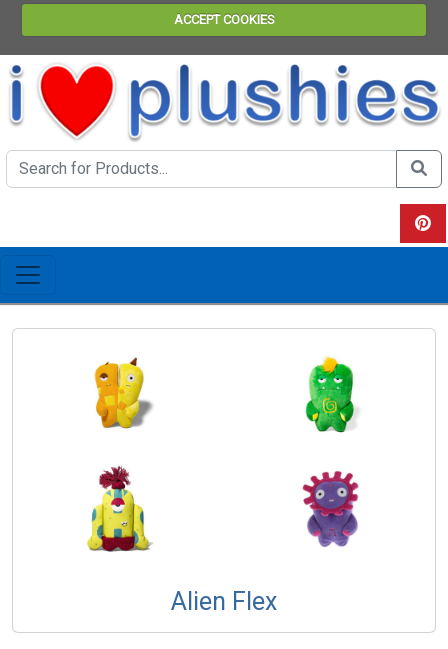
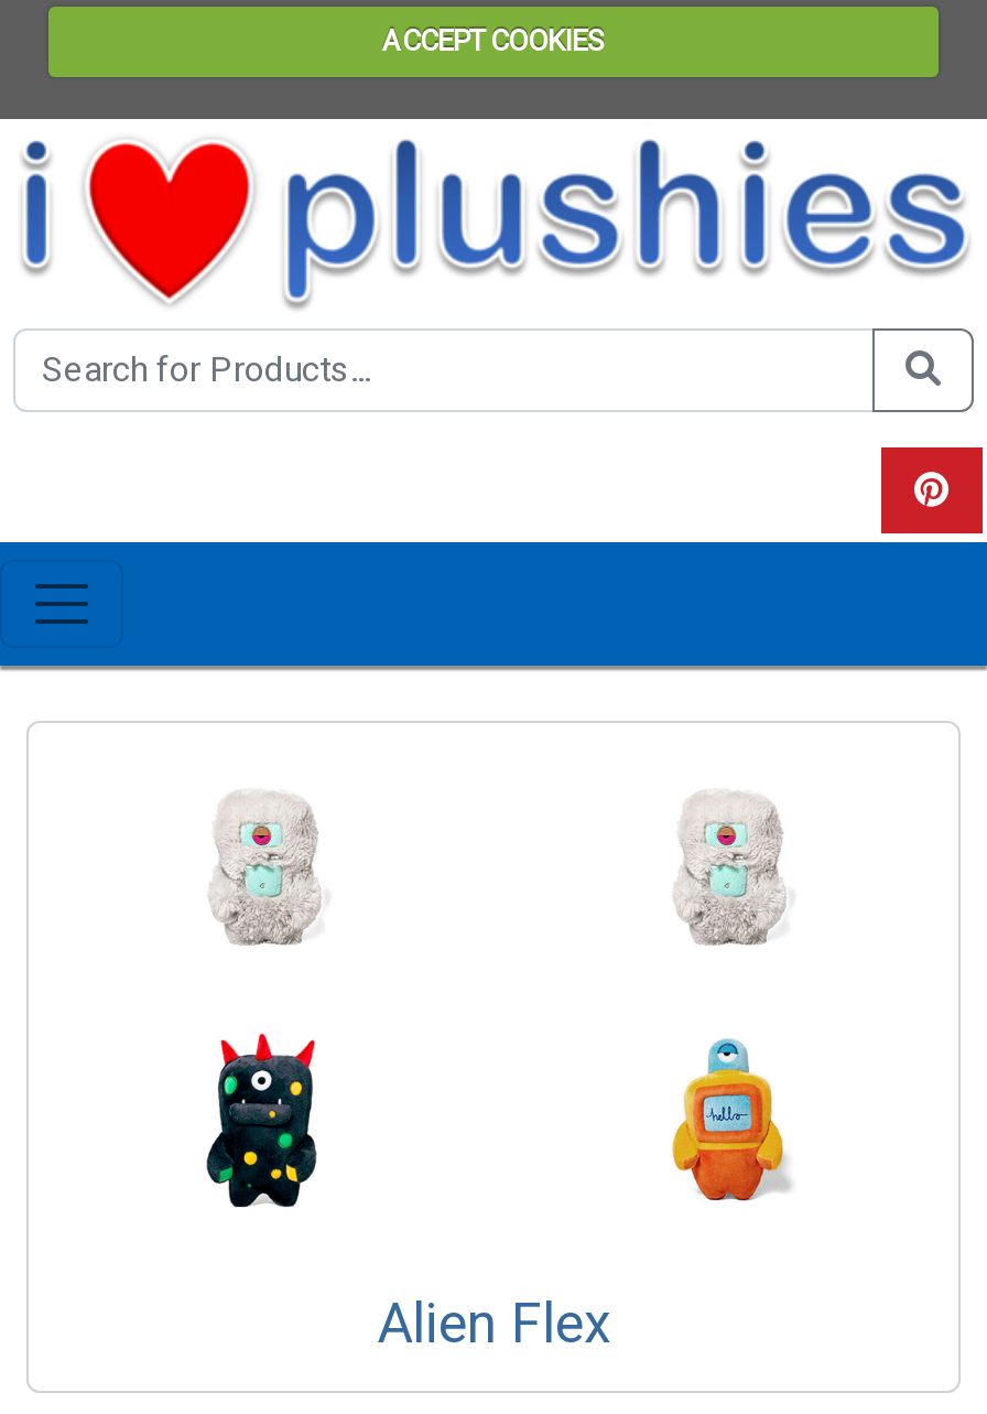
- [image]
+ [image]

- [image]
+ [image]

- [image]
+ [image]

- [image]
+ [image]
